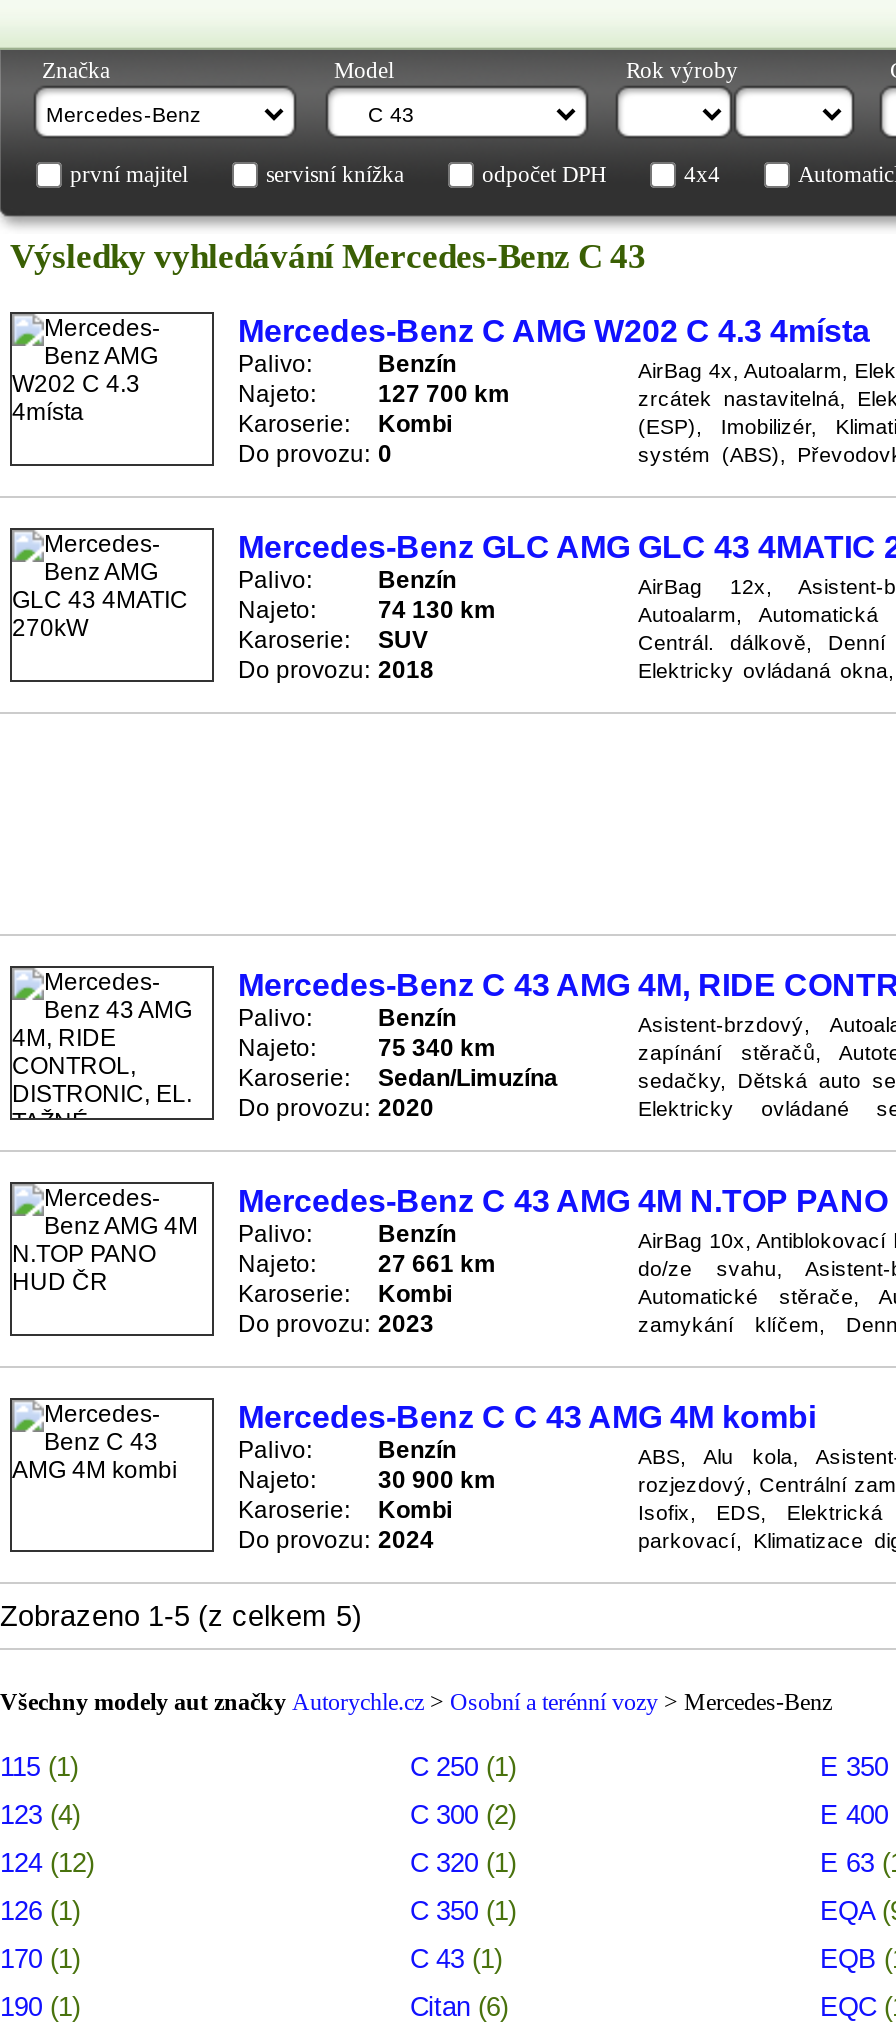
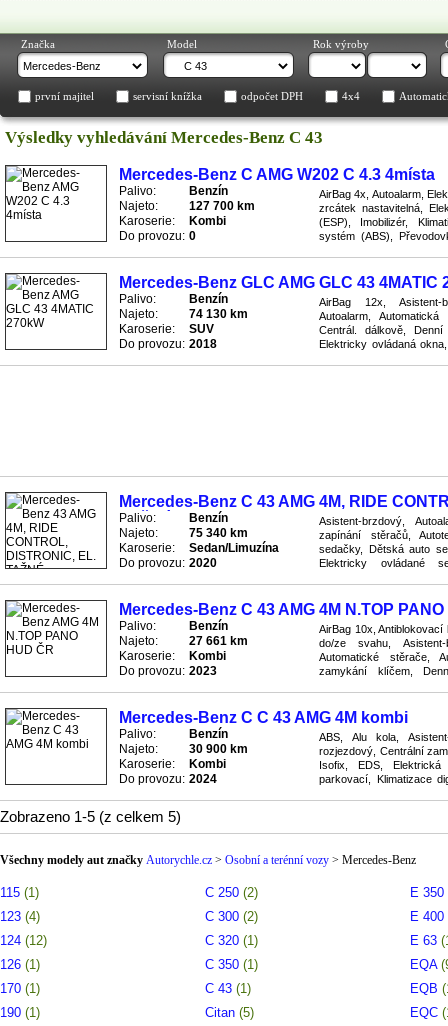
- C 250 (1)
+ C 250 (2)

- Citan (6)
+ Citan (5)
